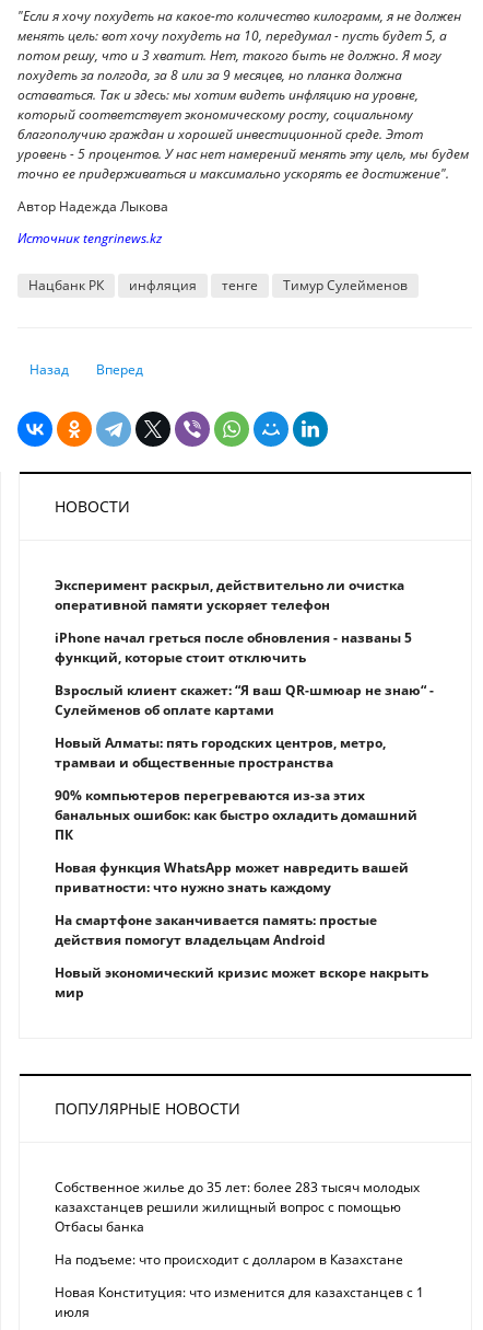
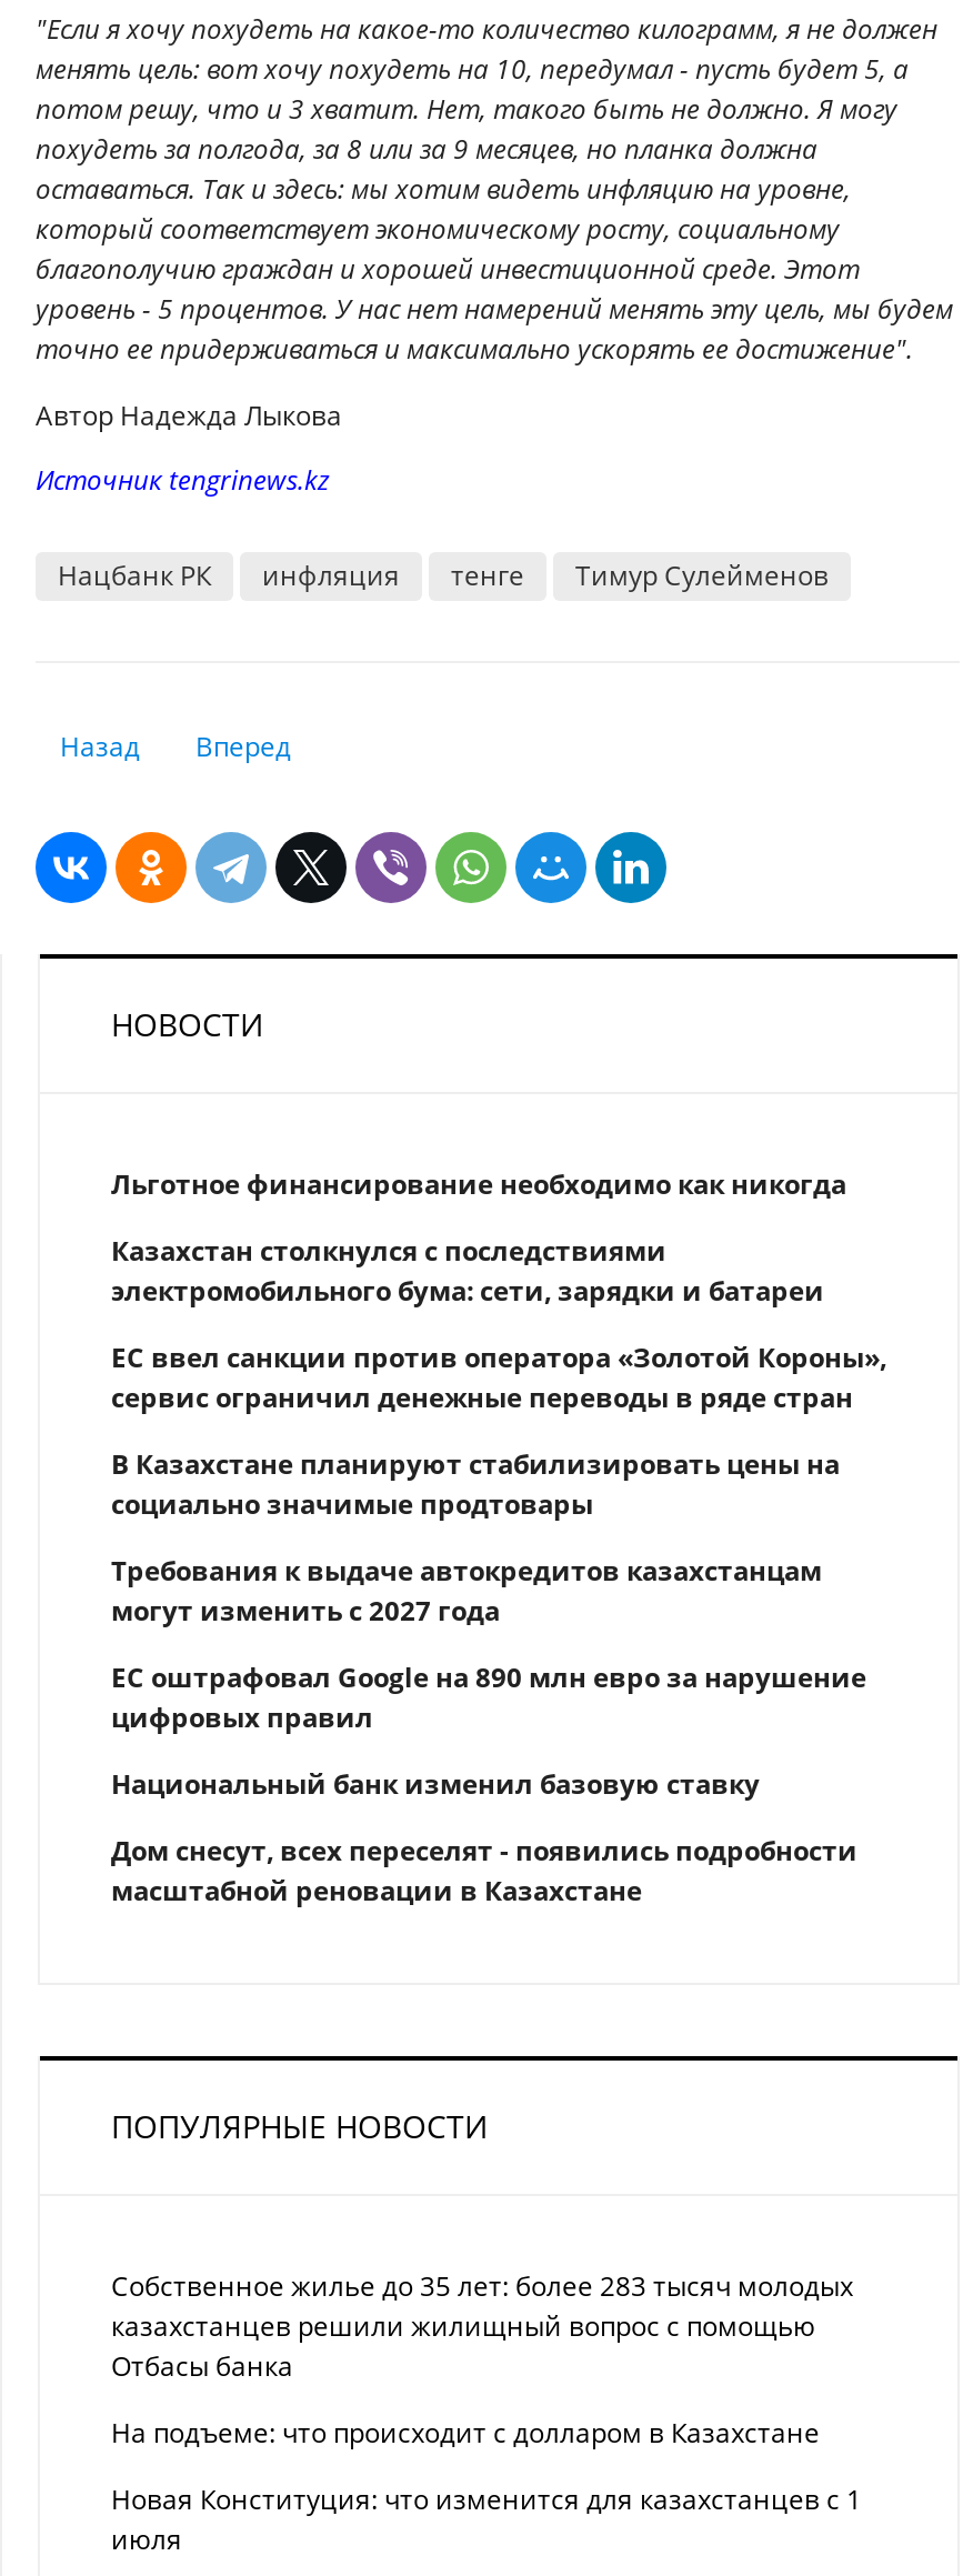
- Эксперимент раскрыл, действительно ли очистка
- оперативной памяти ускоряет телефон
+ Льготное финансирование необходимо как никогда

- iPhone начал греться после обновления - названы 5
- функций, которые стоит отключить
+ Казахстан столкнулся с последствиями
+ электромобильного бума: сети, зарядки и батареи

- Взрослый клиент скажет: “Я ваш QR-шмюар не знаю“ -
- Сулейменов об оплате картами
+ ЕС ввел санкции против оператора «Золотой Короны»,
+ сервис ограничил денежные переводы в ряде стран

- Новый Алматы: пять городских центров, метро,
- трамваи и общественные пространства
+ В Казахстане планируют стабилизировать цены на
+ социально значимые продтовары

- 90% компьютеров перегреваются из-за этих
- банальных ошибок: как быстро охладить домашний
- ПК
+ Требования к выдаче автокредитов казахстанцам
+ могут изменить с 2027 года

- Новая функция WhatsApp может навредить вашей
- приватности: что нужно знать каждому
+ ЕС оштрафовал Google на 890 млн евро за нарушение
+ цифровых правил

- На смартфоне заканчивается память: простые
- действия помогут владельцам Android
+ Национальный банк изменил базовую ставку

- Новый экономический кризис может вскоре накрыть
- мир
+ Дом снесут, всех переселят - появились подробности
+ масштабной реновации в Казахстане
